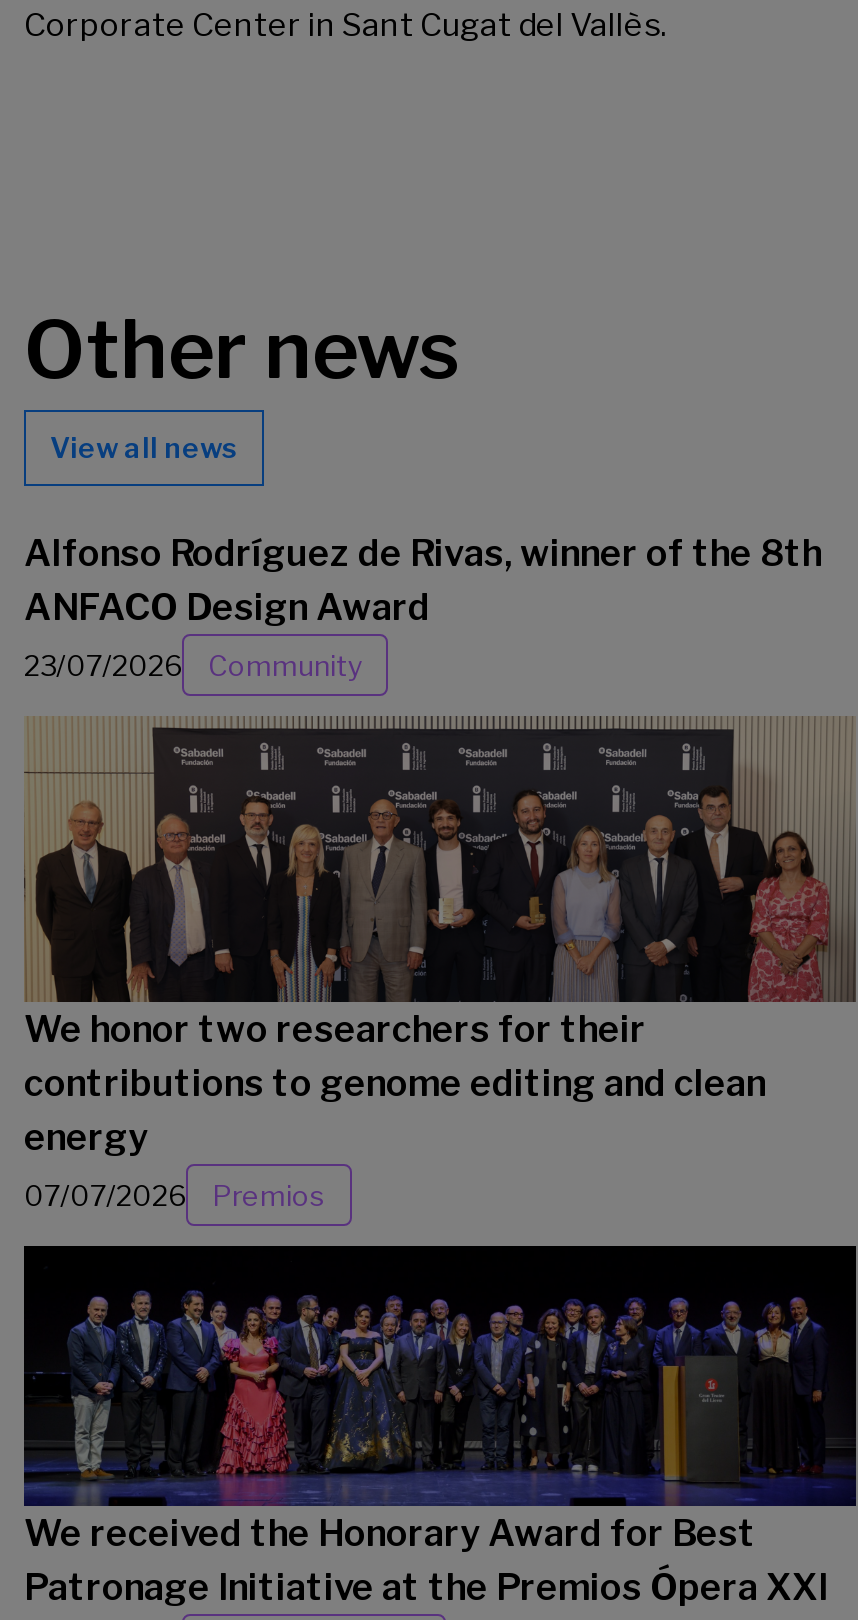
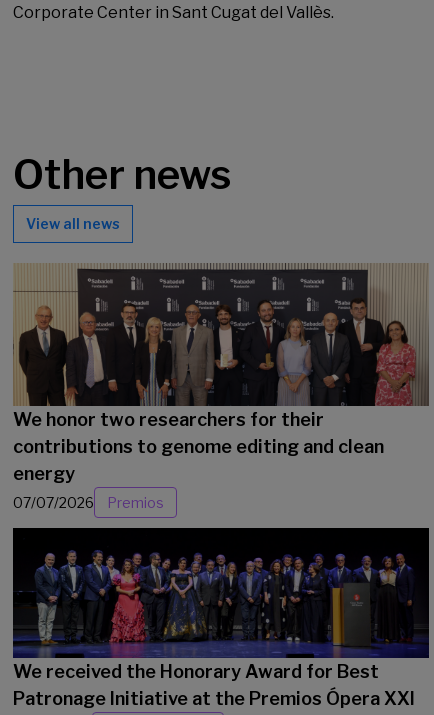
- Alfonso Rodríguez de Rivas, winner of the 8th
- ANFACO Design Award
- 23/07/2026
- Community
